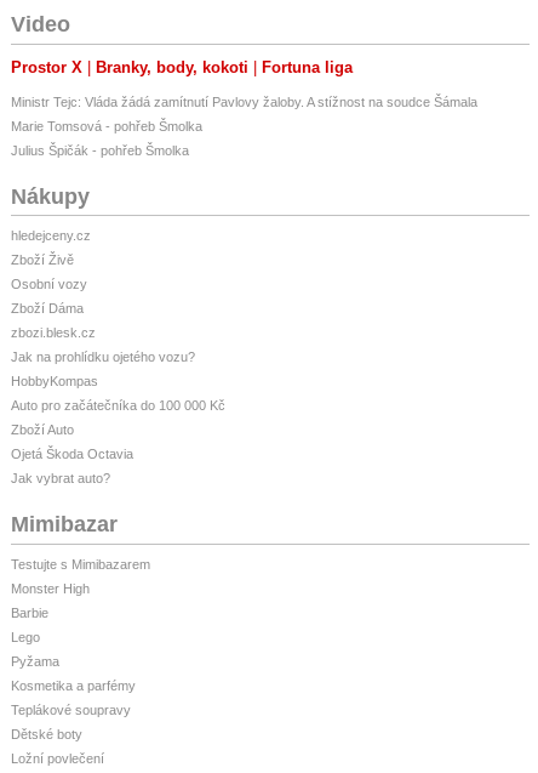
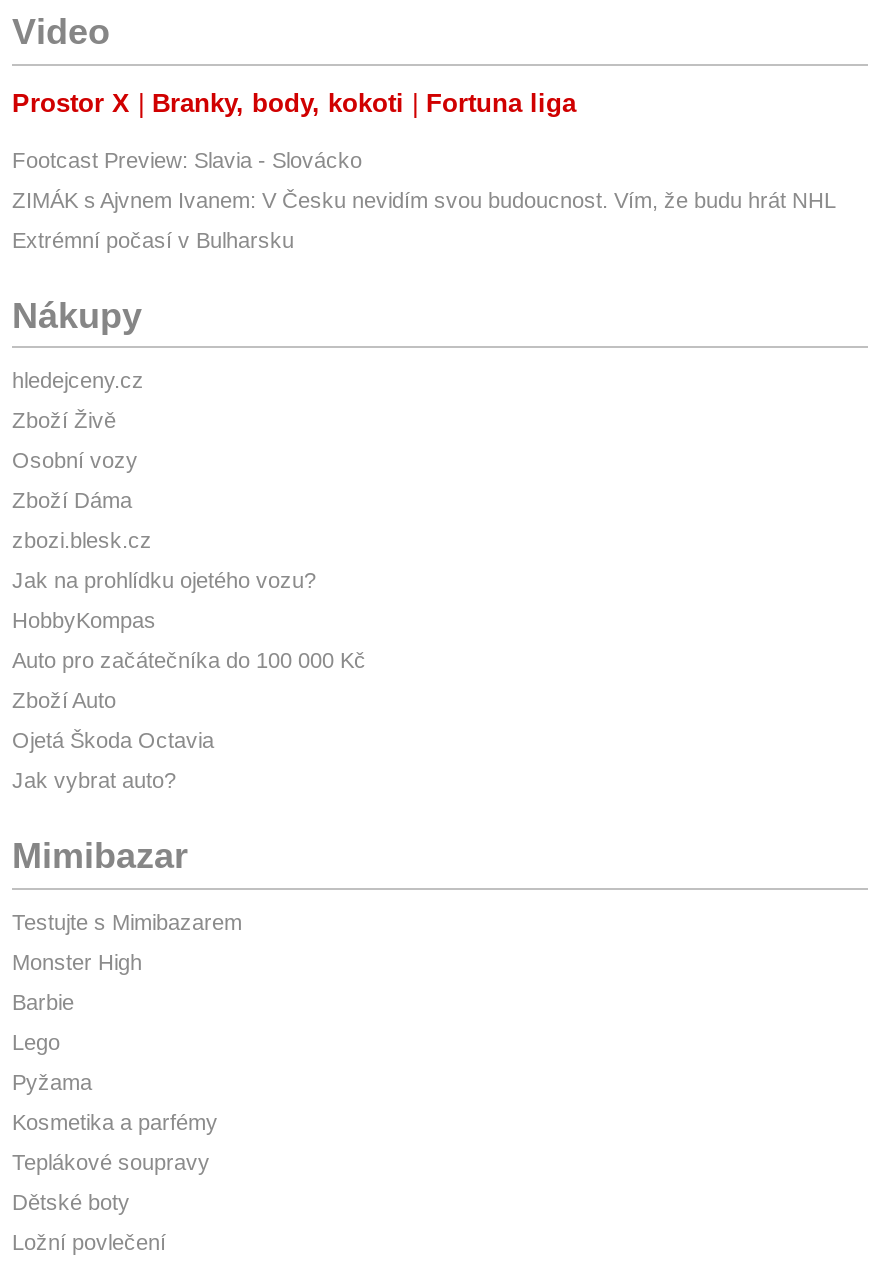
- Ministr Tejc: Vláda žádá zamítnutí Pavlovy žaloby. A stížnost na soudce Šámala
+ Footcast Preview: Slavia - Slovácko

- Marie Tomsová - pohřeb Šmolka
+ ZIMÁK s Ajvnem Ivanem: V Česku nevidím svou budoucnost. Vím, že budu hrát NHL

- Julius Špičák - pohřeb Šmolka
+ Extrémní počasí v Bulharsku
